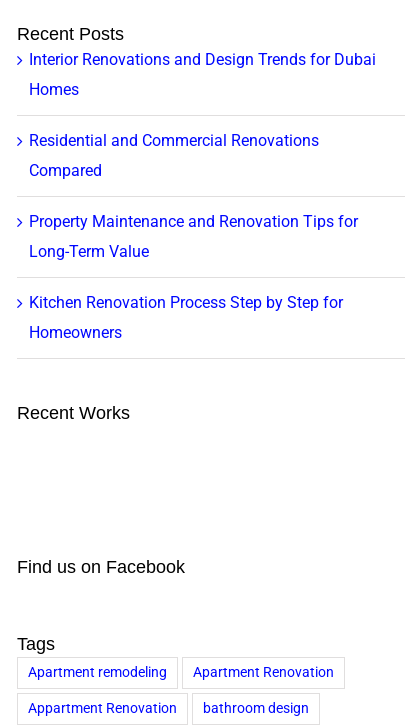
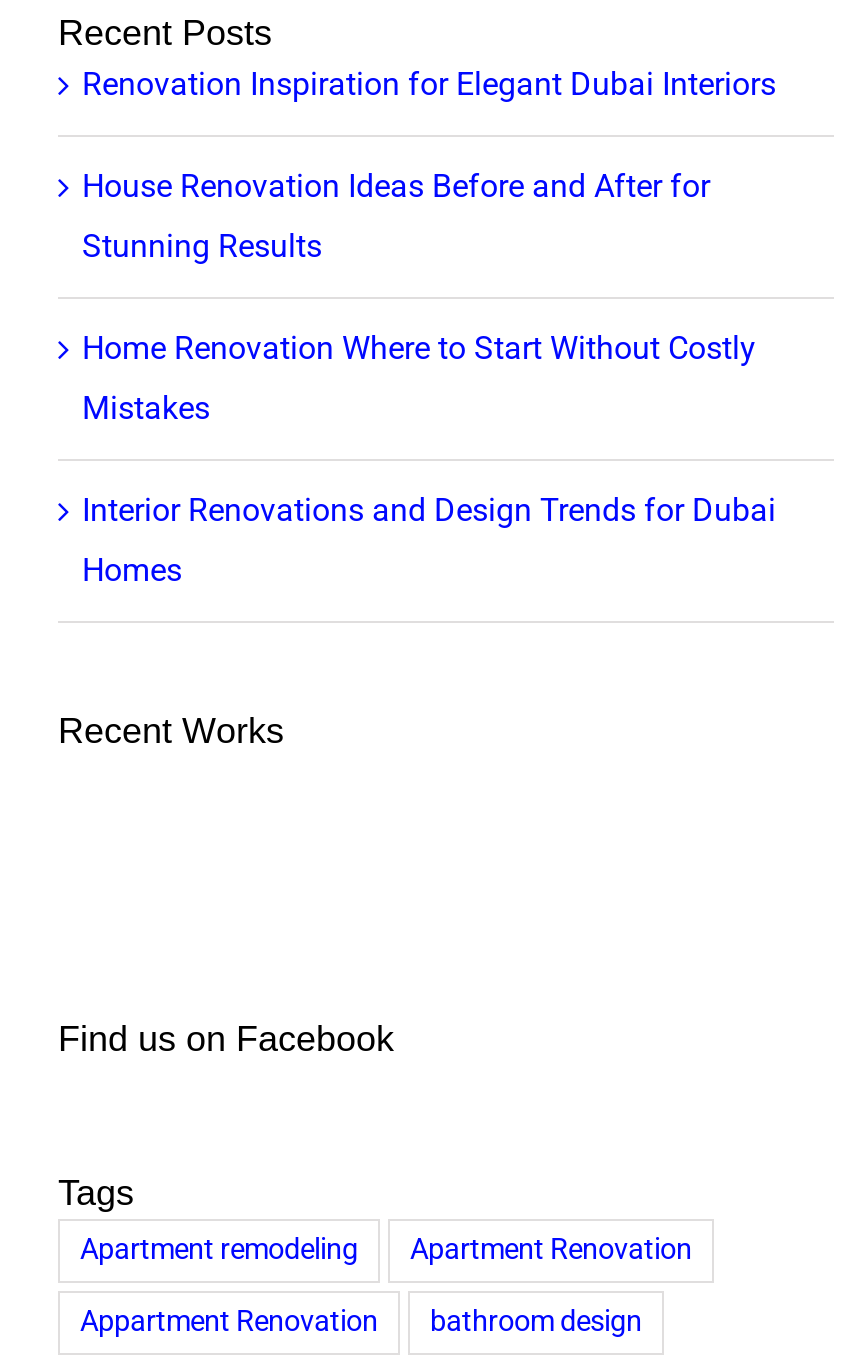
+ Renovation Inspiration for Elegant Dubai Interiors
+ House Renovation Ideas Before and After for
+ Stunning Results
+ Home Renovation Where to Start Without Costly
+ Mistakes

moved down: Interior Renovations and Design Trends for Dubai | Homes

- Residential and Commercial Renovations
- Compared
- Property Maintenance and Renovation Tips for
- Long-Term Value
- Kitchen Renovation Process Step by Step for
- Homeowners
